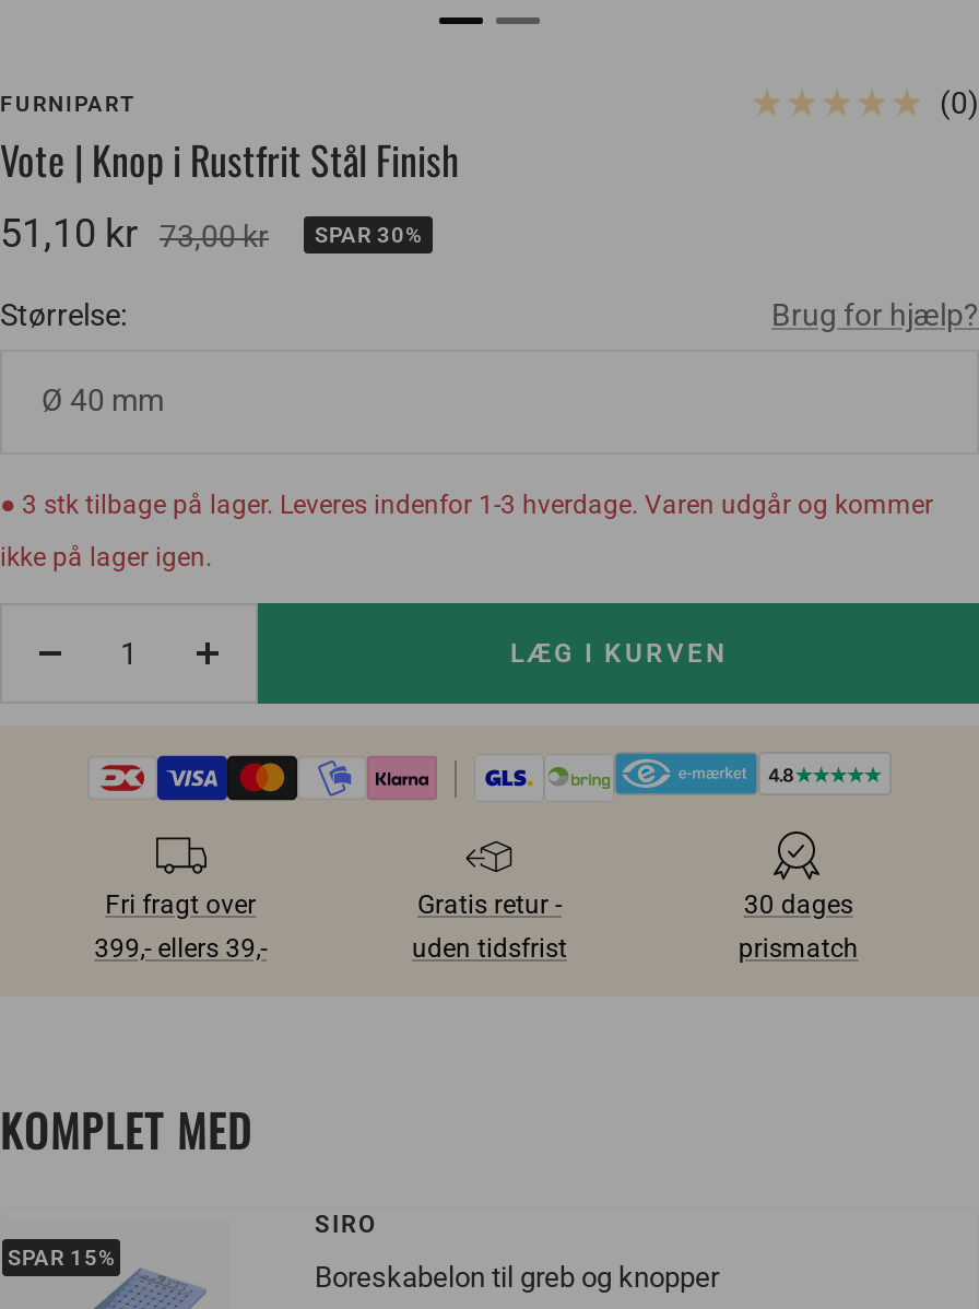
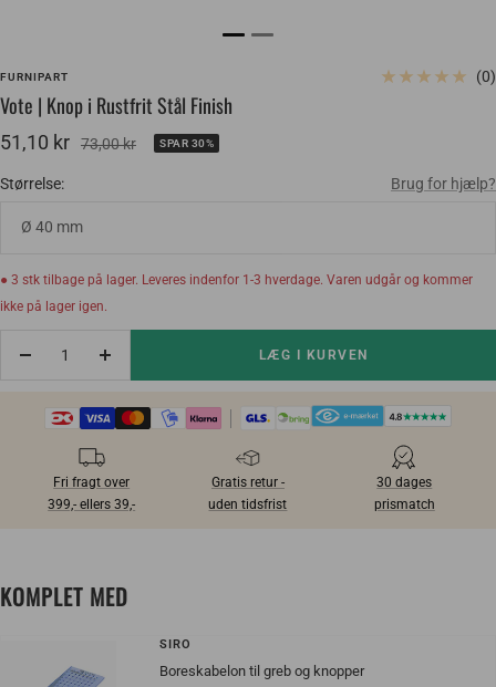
- SPAR 15%
